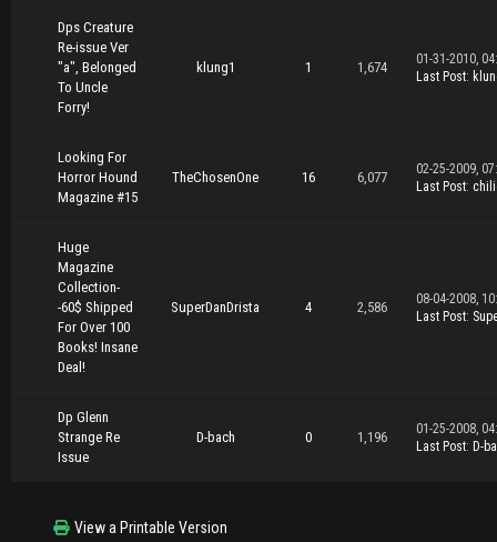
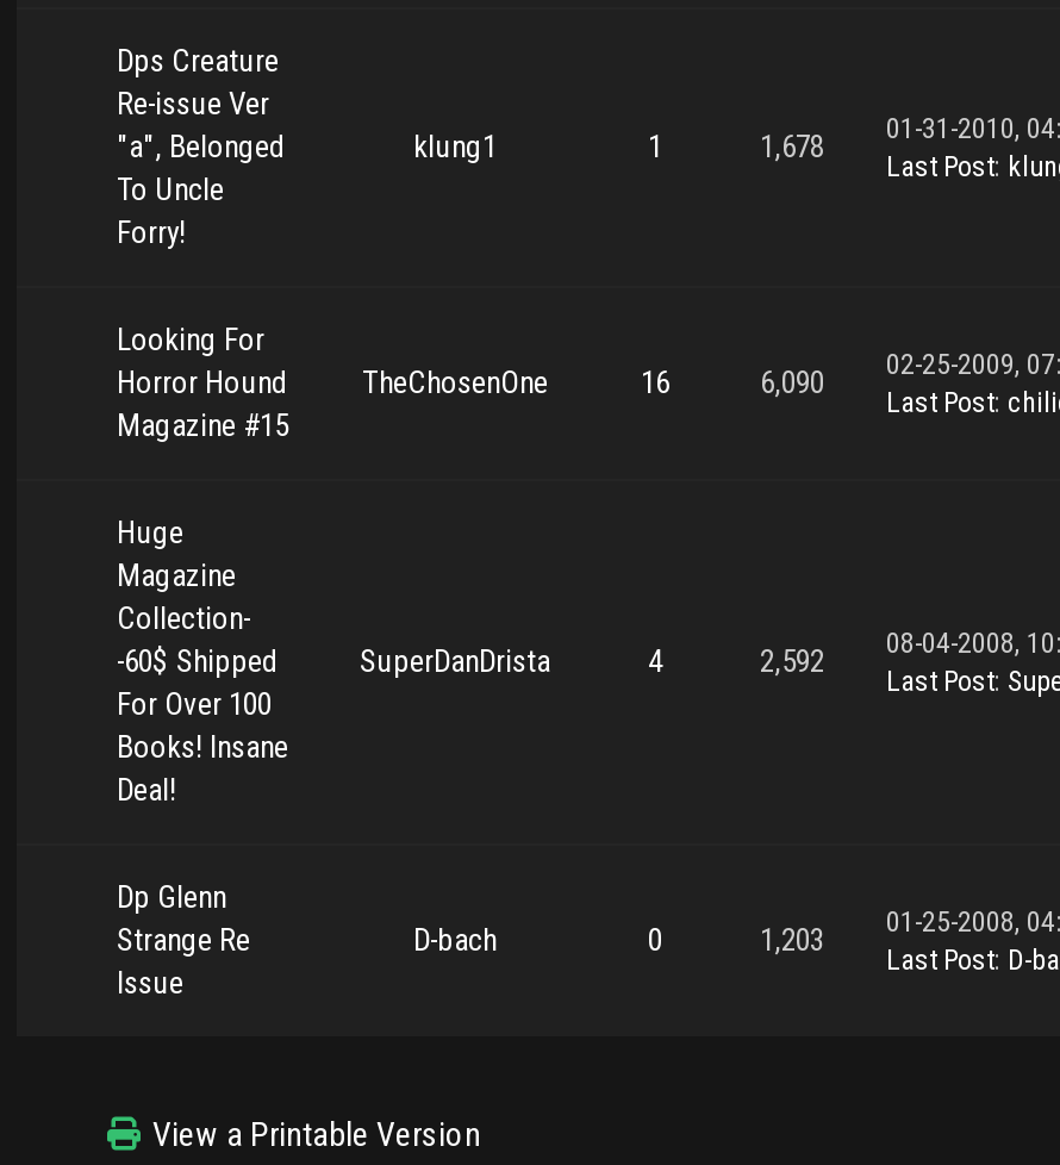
- 1,674
+ 1,678

- 6,077
+ 6,090

- 2,586
+ 2,592

- 1,196
+ 1,203
